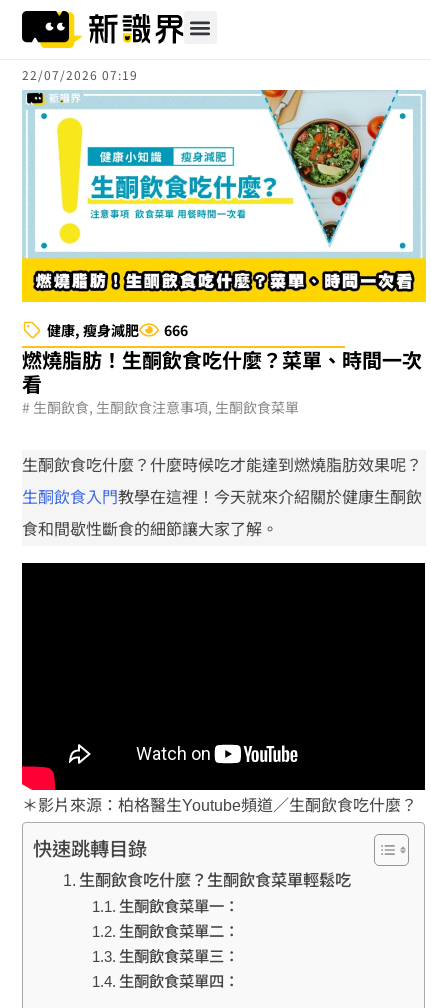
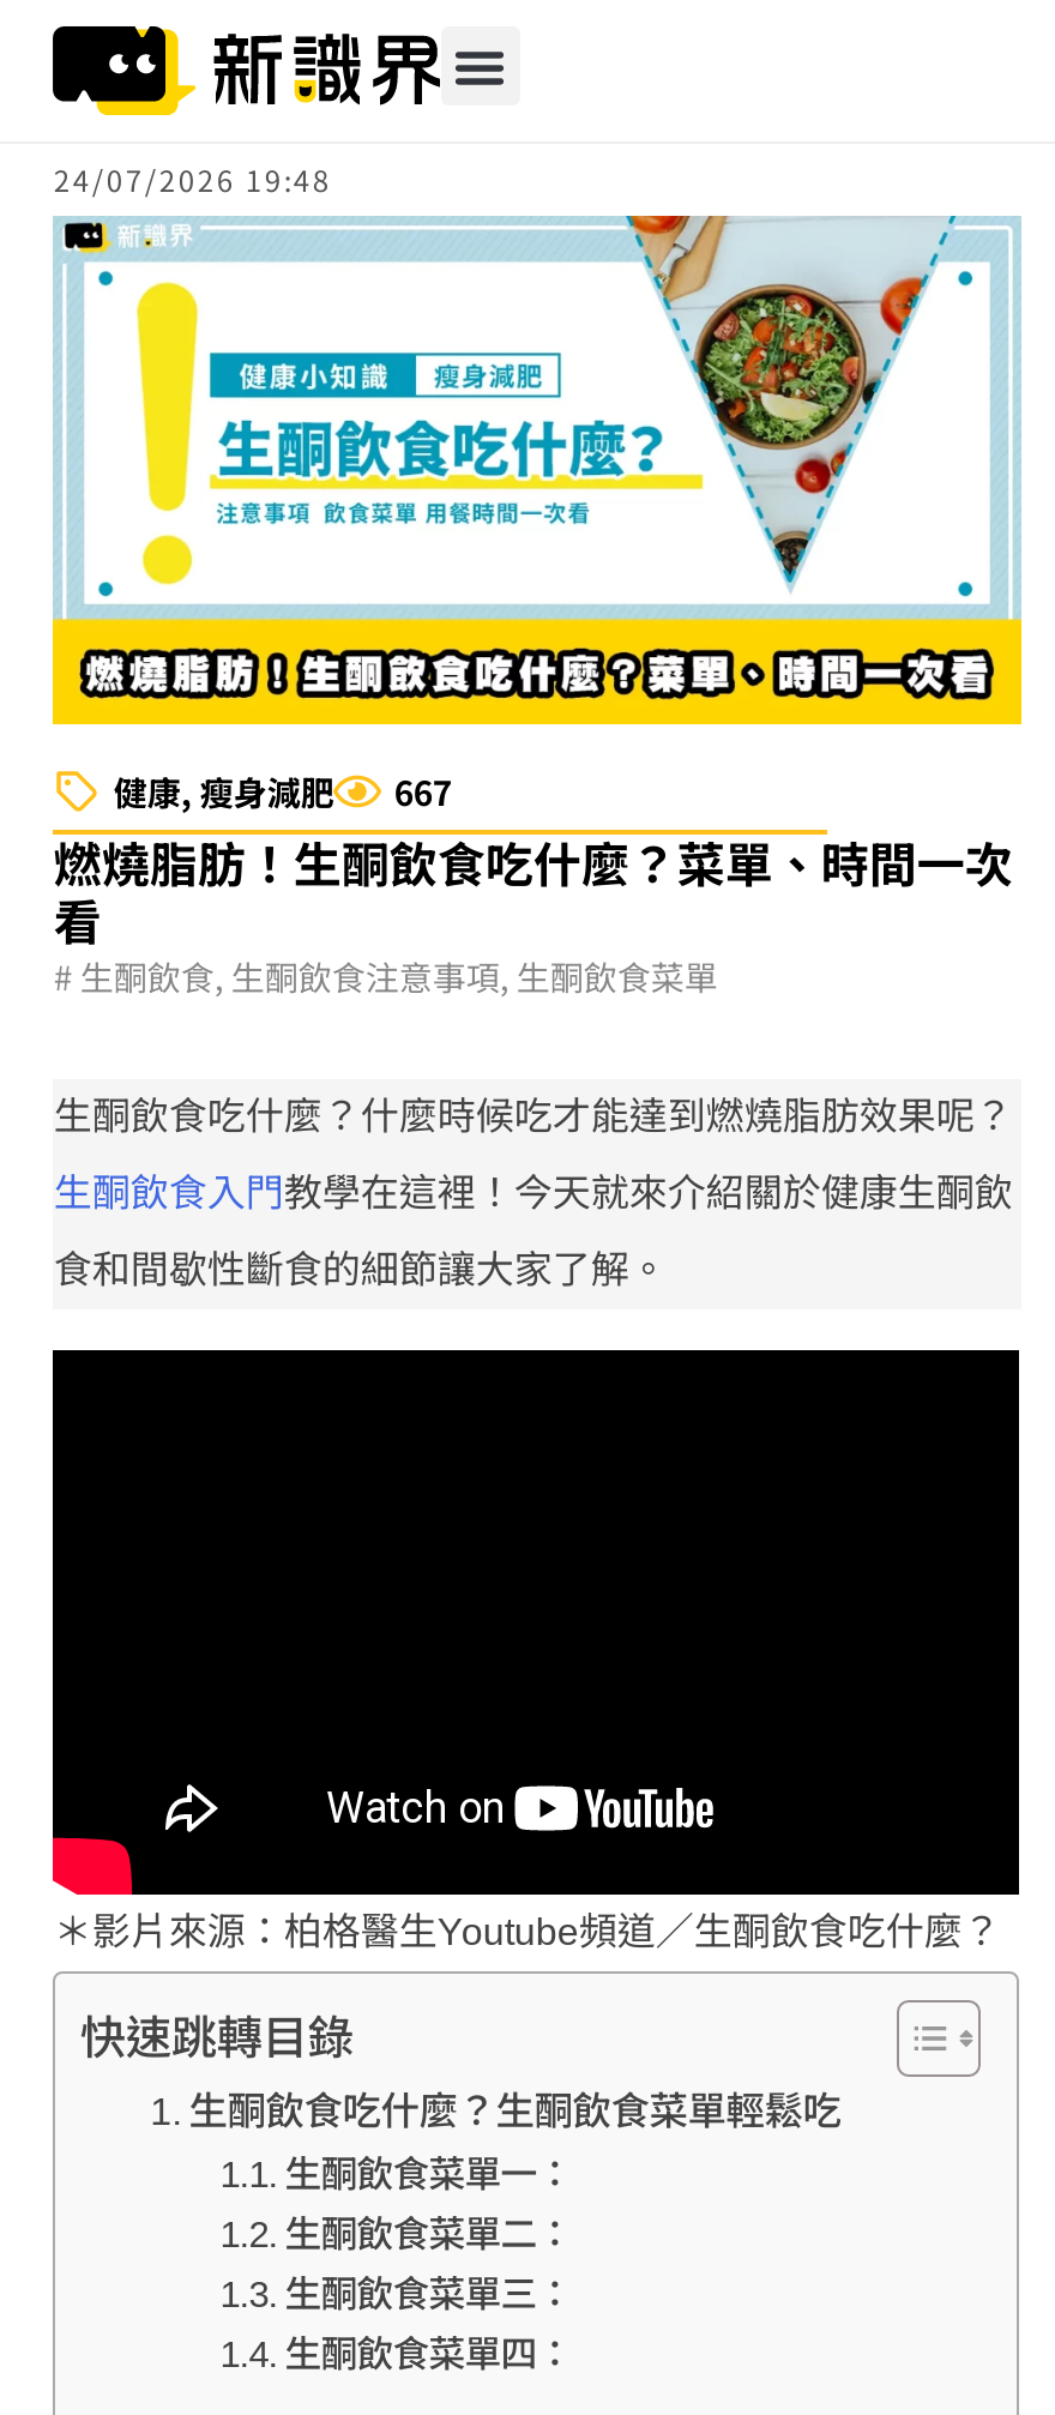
- 22/07/2026 07:19
+ 24/07/2026 19:48

- 健康,瘦身減肥 666
+ 健康,瘦身減肥 667
